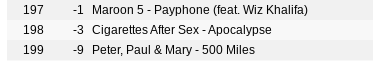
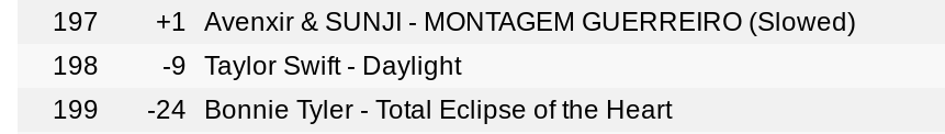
- -1 Maroon 5 - Payphone (feat. Wiz Khalifa)
+ +1 Avenxir & SUNJI - MONTAGEM GUERREIRO (Slowed)

- -3 Cigarettes After Sex - Apocalypse
+ -9 Taylor Swift - Daylight

- -9 Peter, Paul & Mary - 500 Miles
+ -24 Bonnie Tyler - Total Eclipse of the Heart
